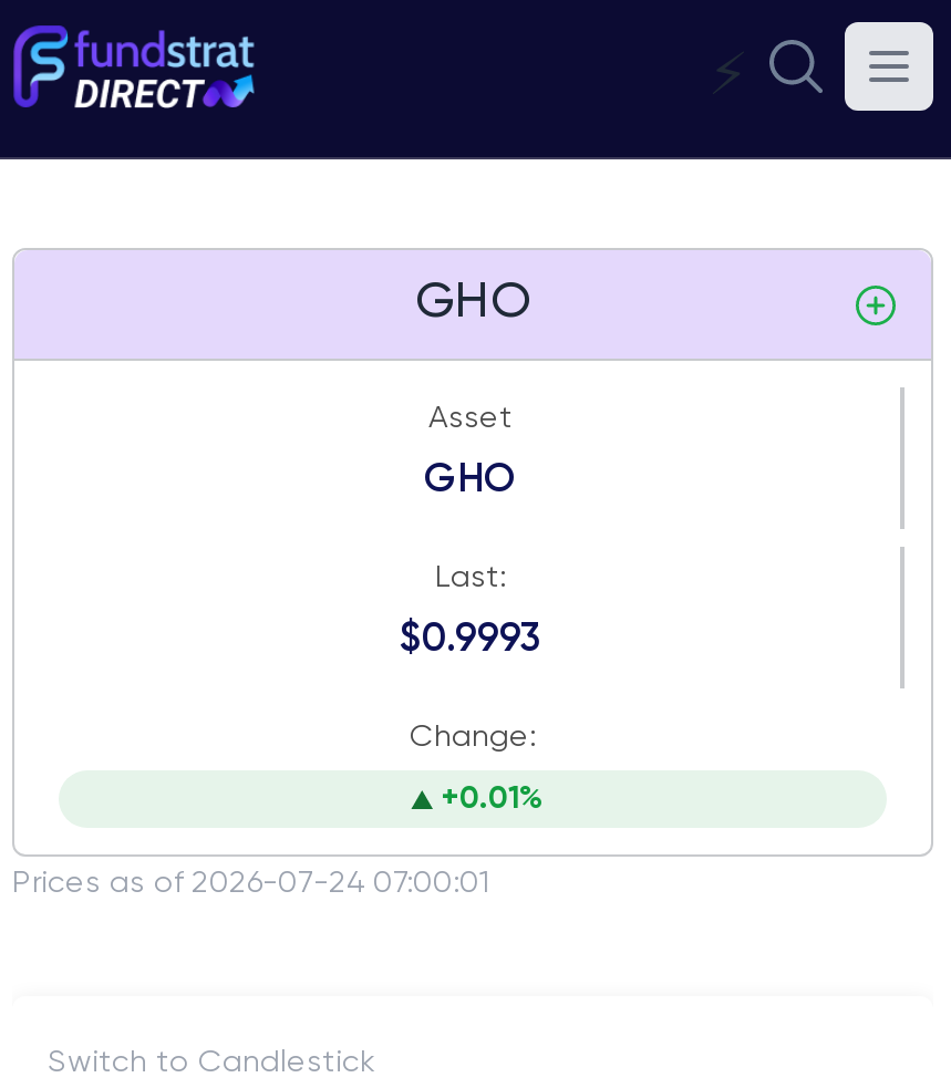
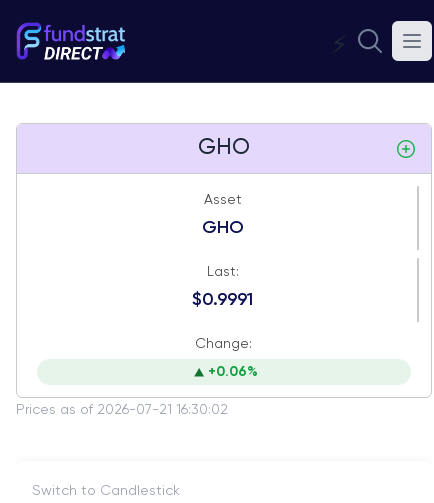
- $0.9993
+ $0.9991

- +0.01%
+ +0.06%

- Prices as of 2026-07-24 07:00:01
+ Prices as of 2026-07-21 16:30:02
